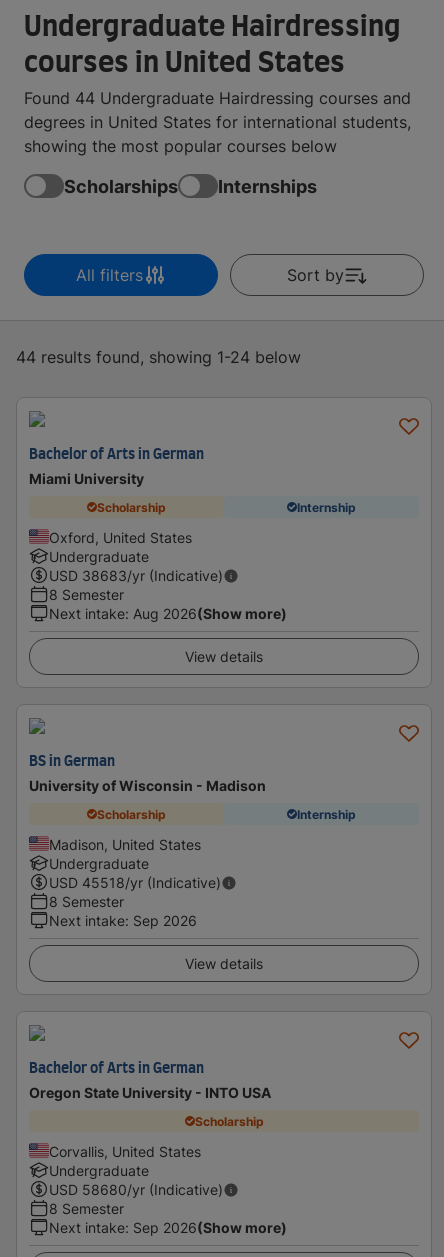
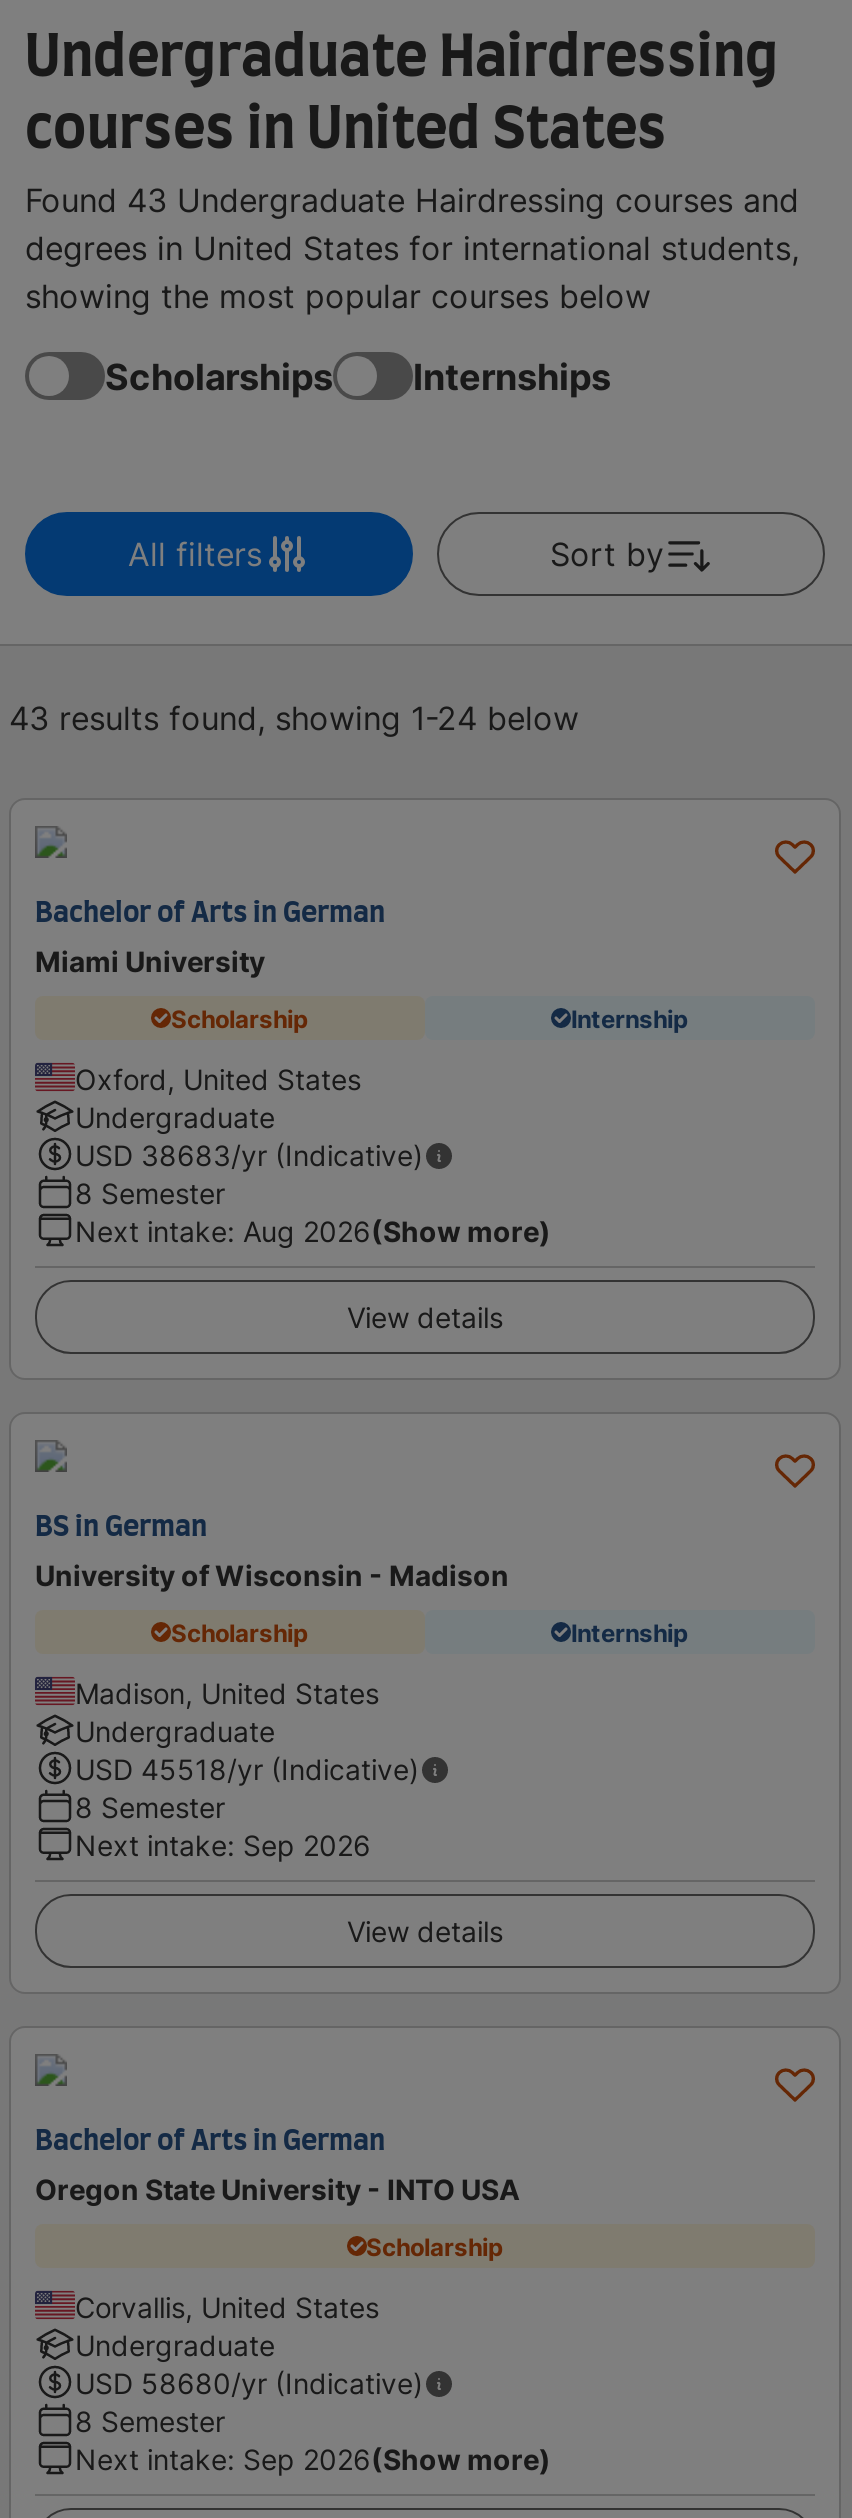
- Found 44 Undergraduate Hairdressing courses and
+ Found 43 Undergraduate Hairdressing courses and

- 44 results found, showing 1-24 below
+ 43 results found, showing 1-24 below
